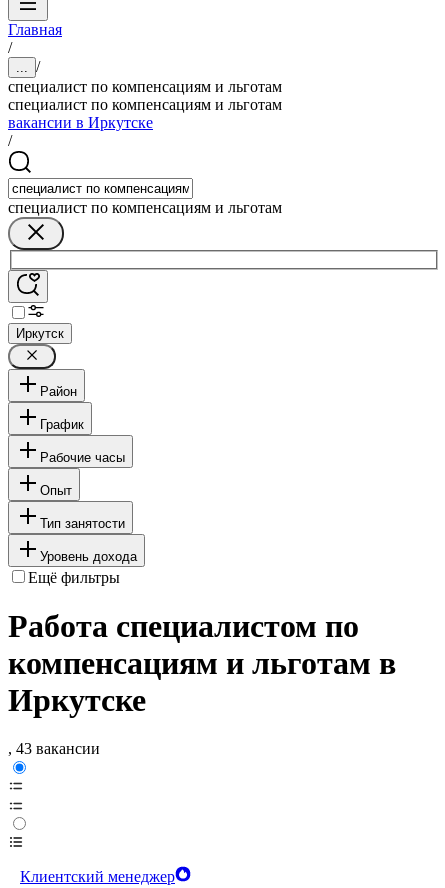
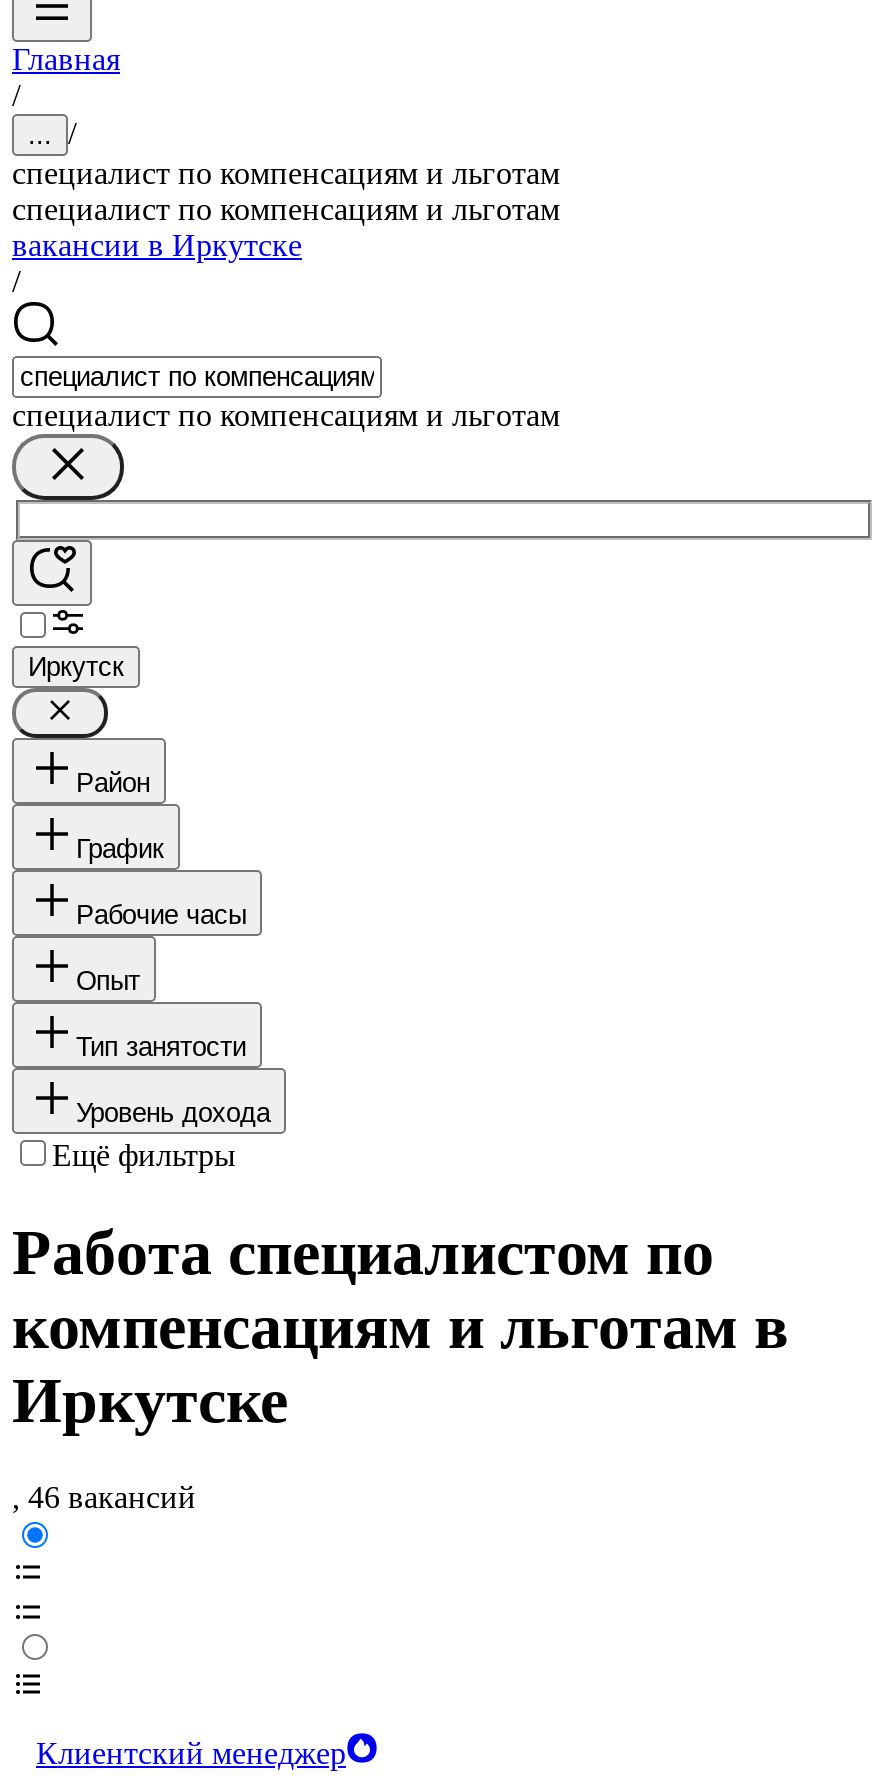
- , 43 вакансии
+ , 46 вакансий
